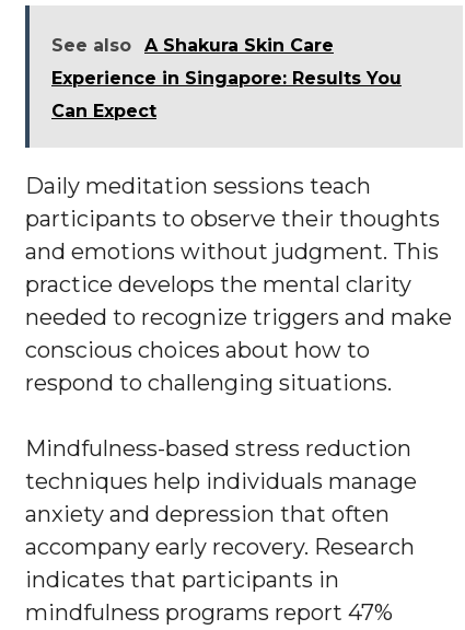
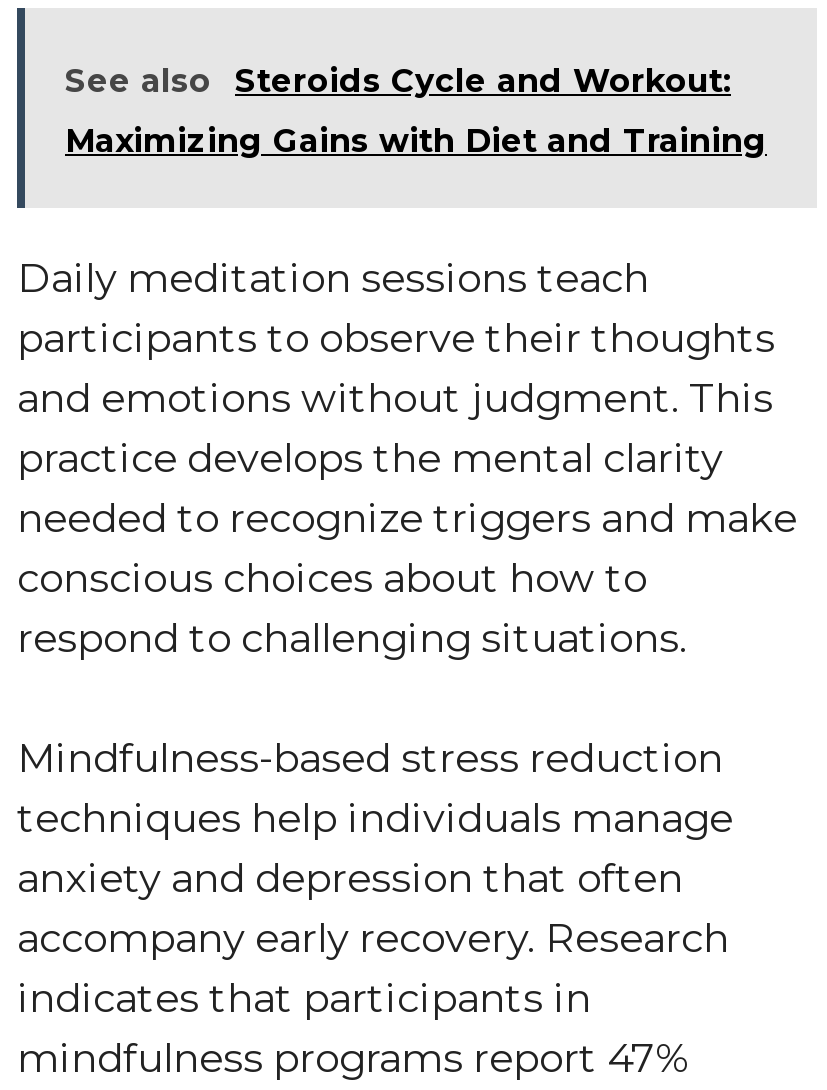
- A Shakura Skin Care
- Experience in Singapore: Results You
- Can Expect
+ Steroids Cycle and Workout:
+ Maximizing Gains with Diet and Training
